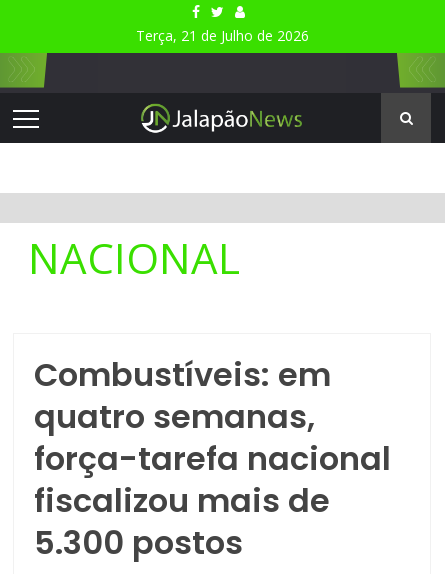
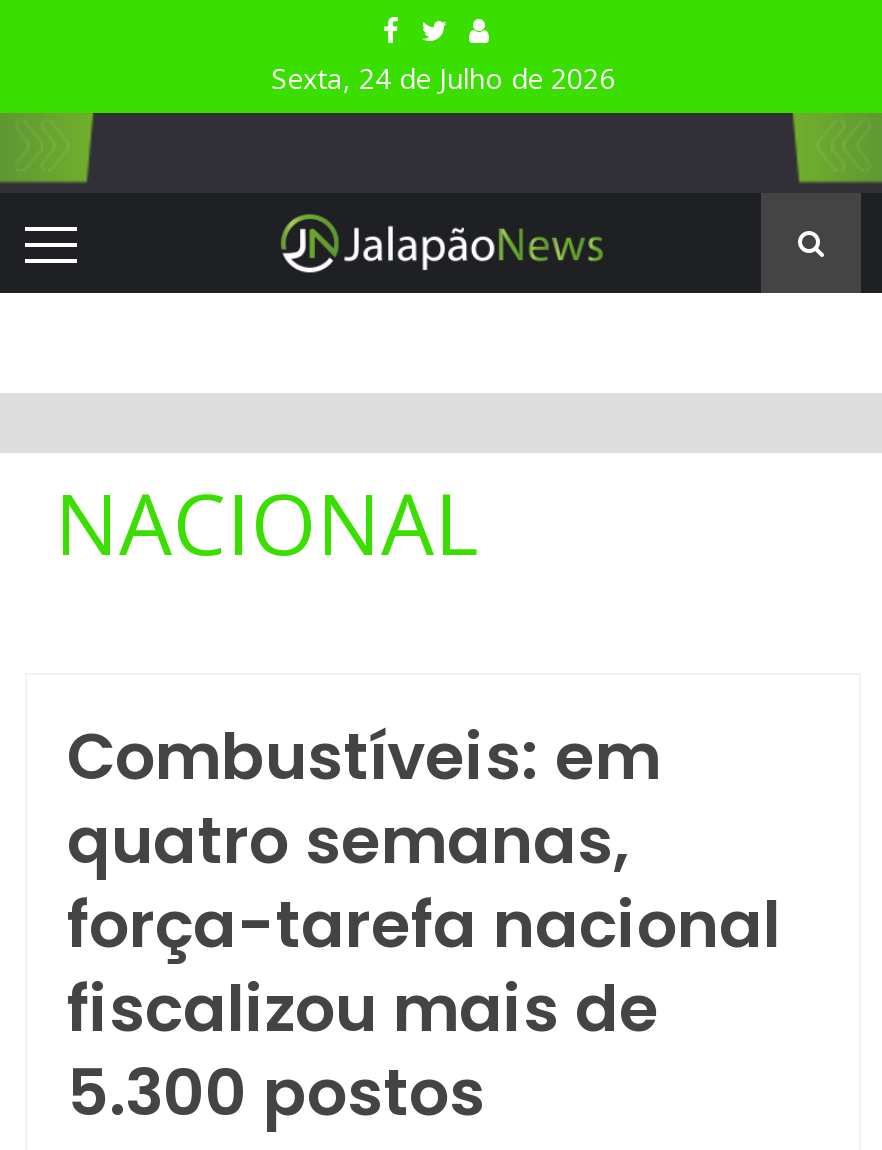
- Terça, 21 de Julho de 2026
+ Sexta, 24 de Julho de 2026
